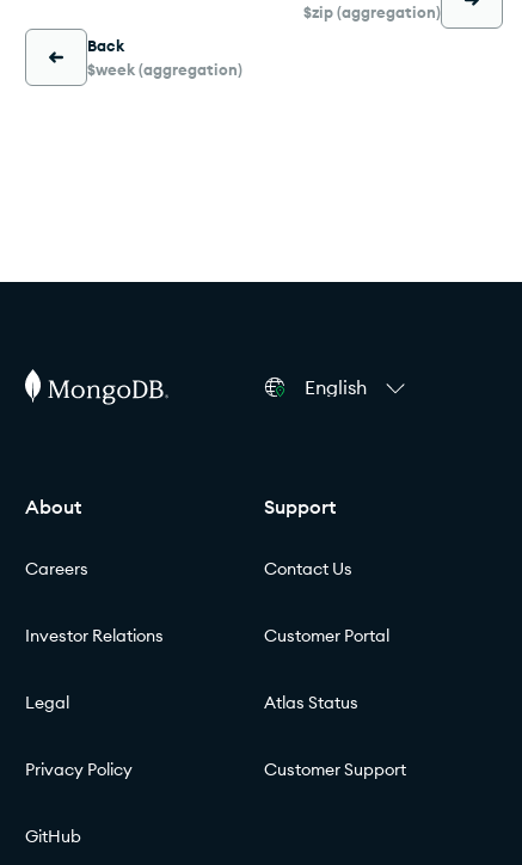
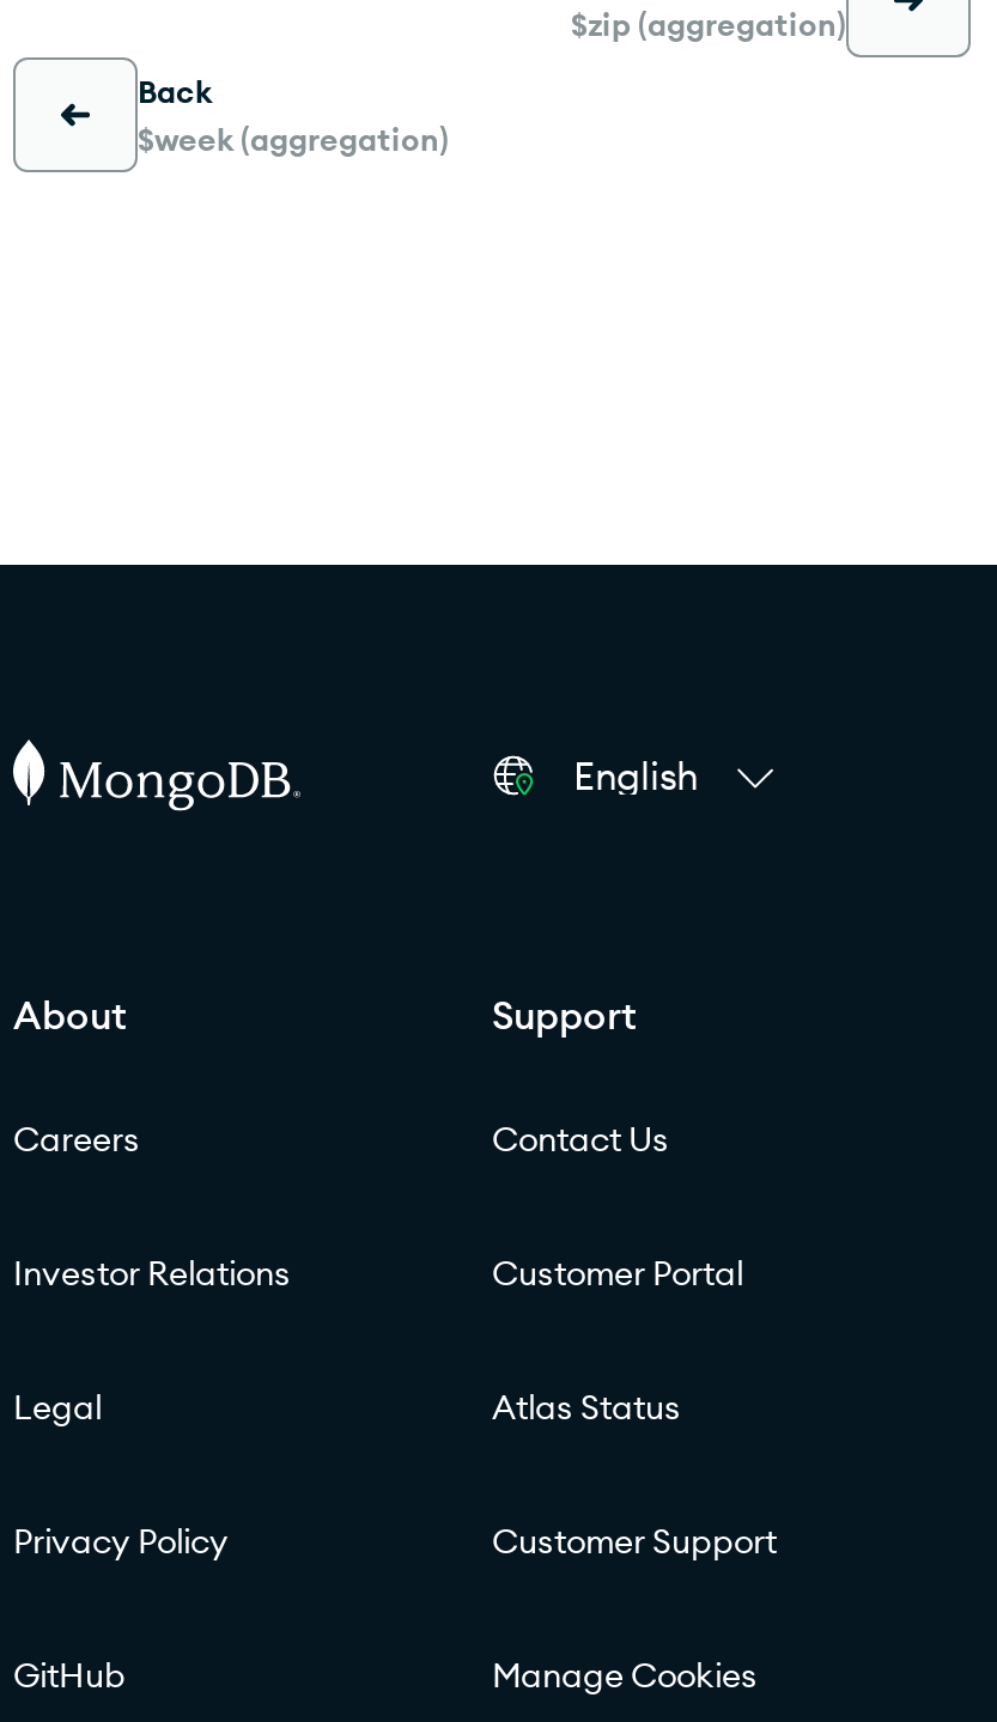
+ Manage Cookies
